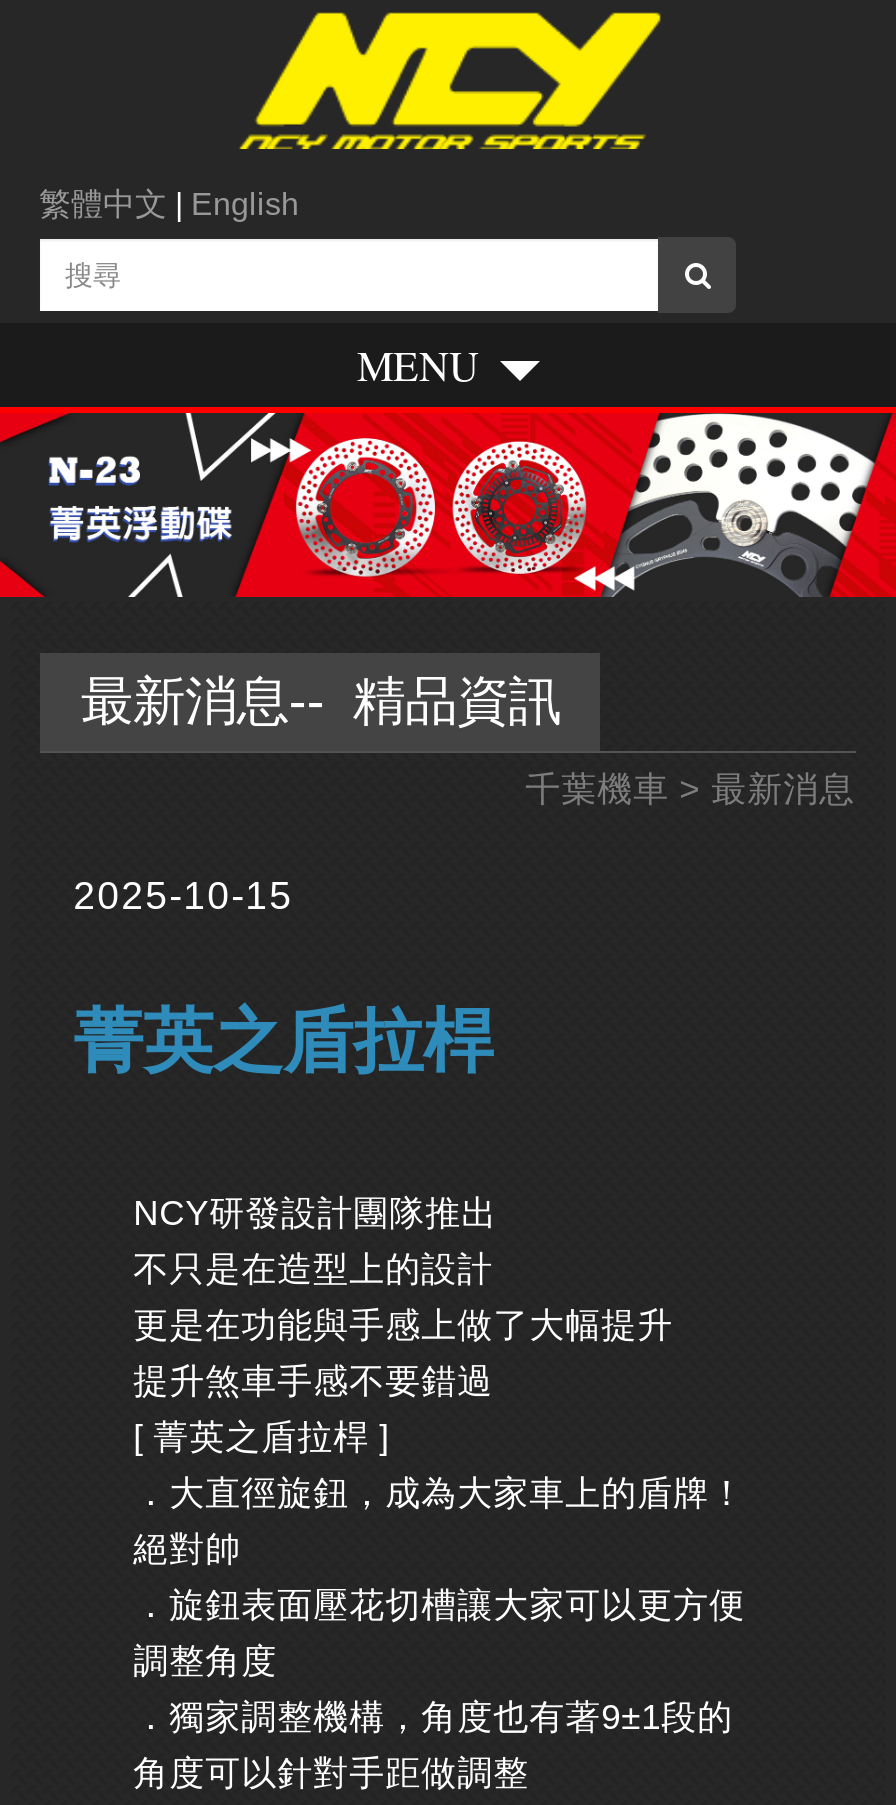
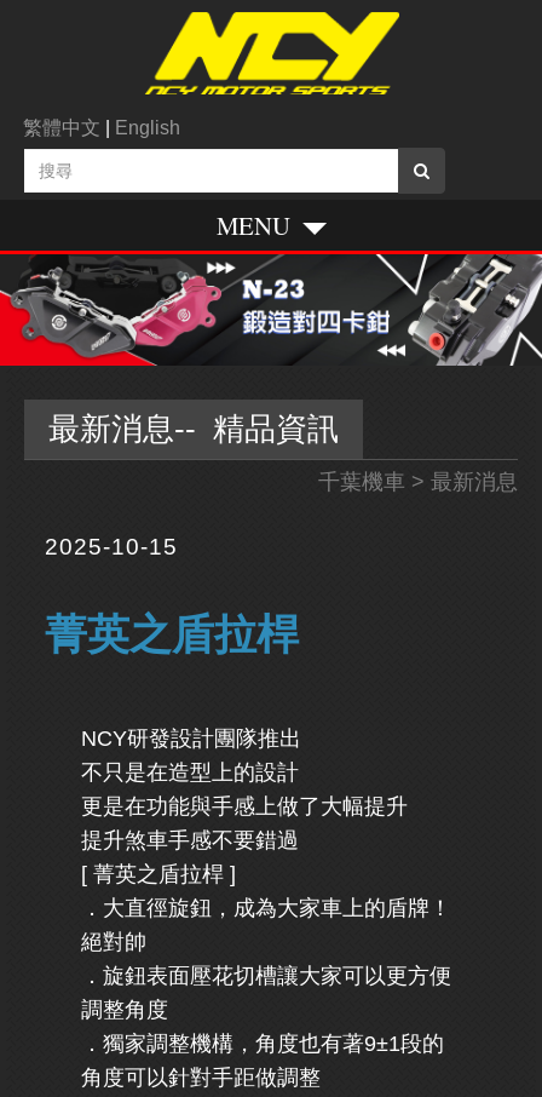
- [image]
+ [image]
